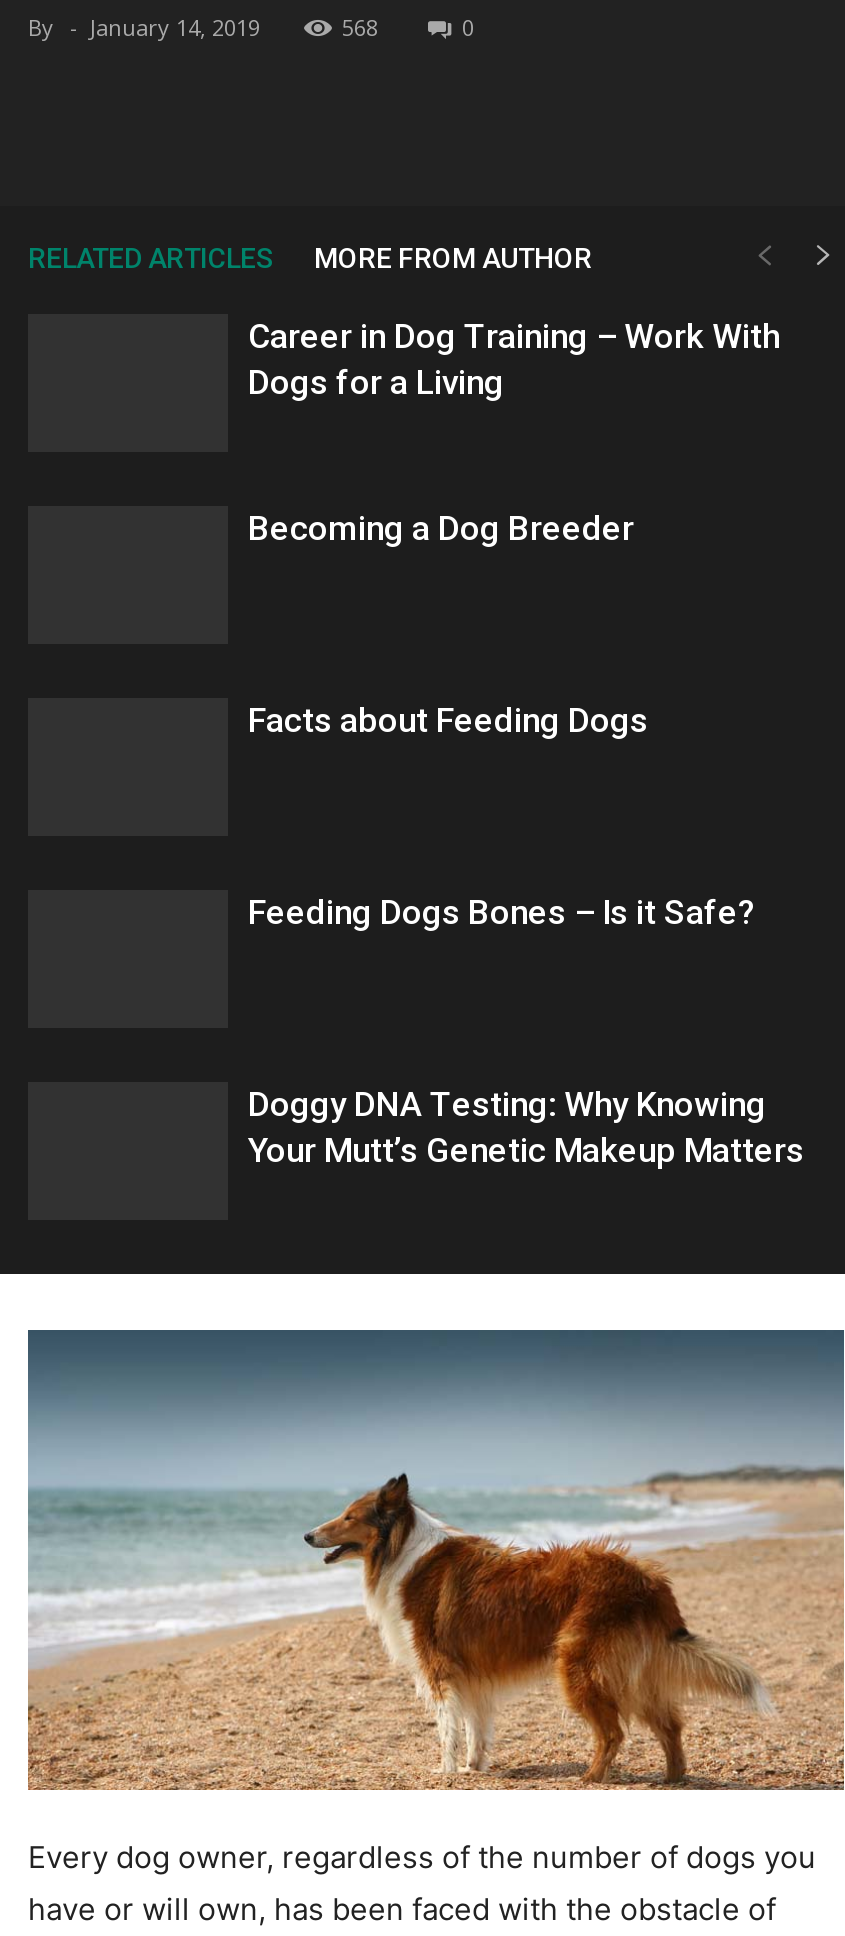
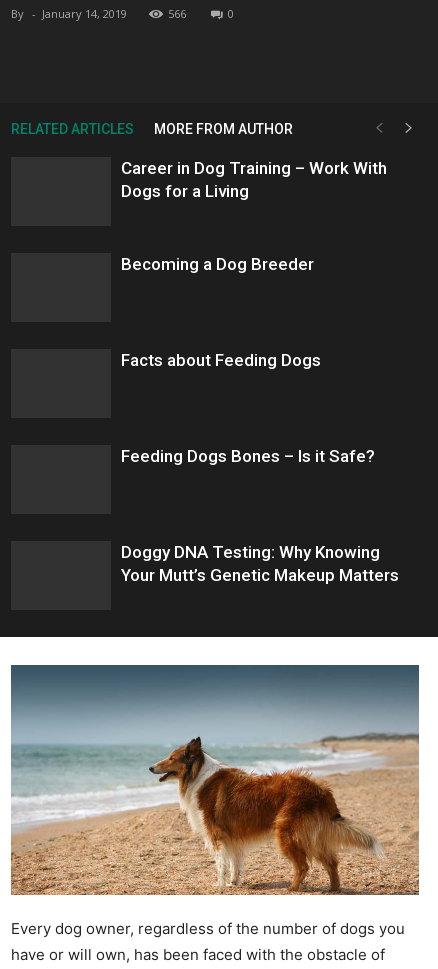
- 568
+ 566
